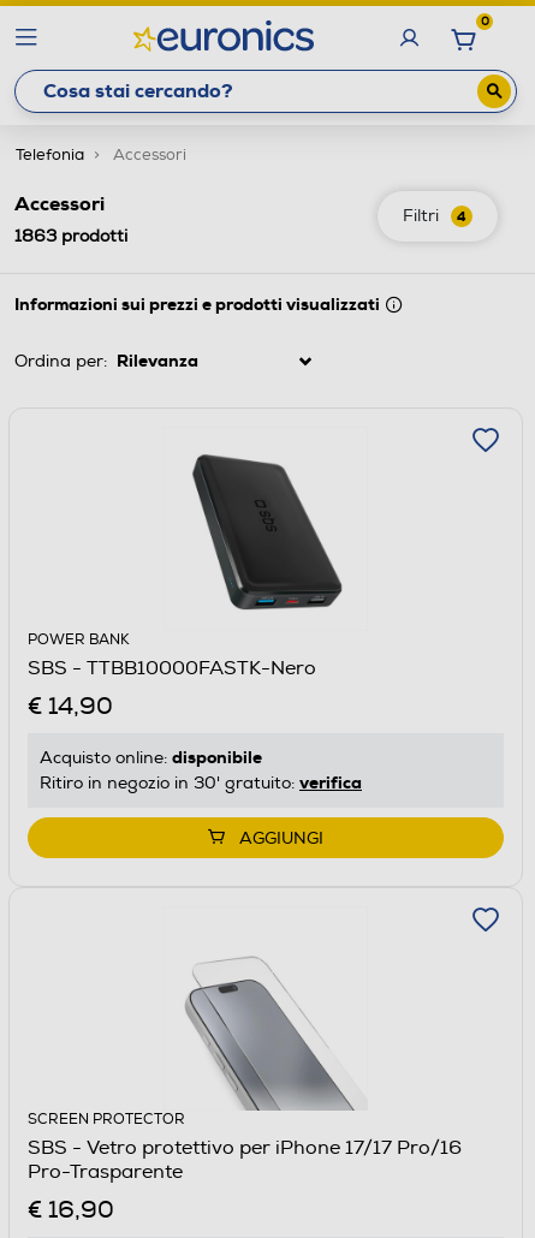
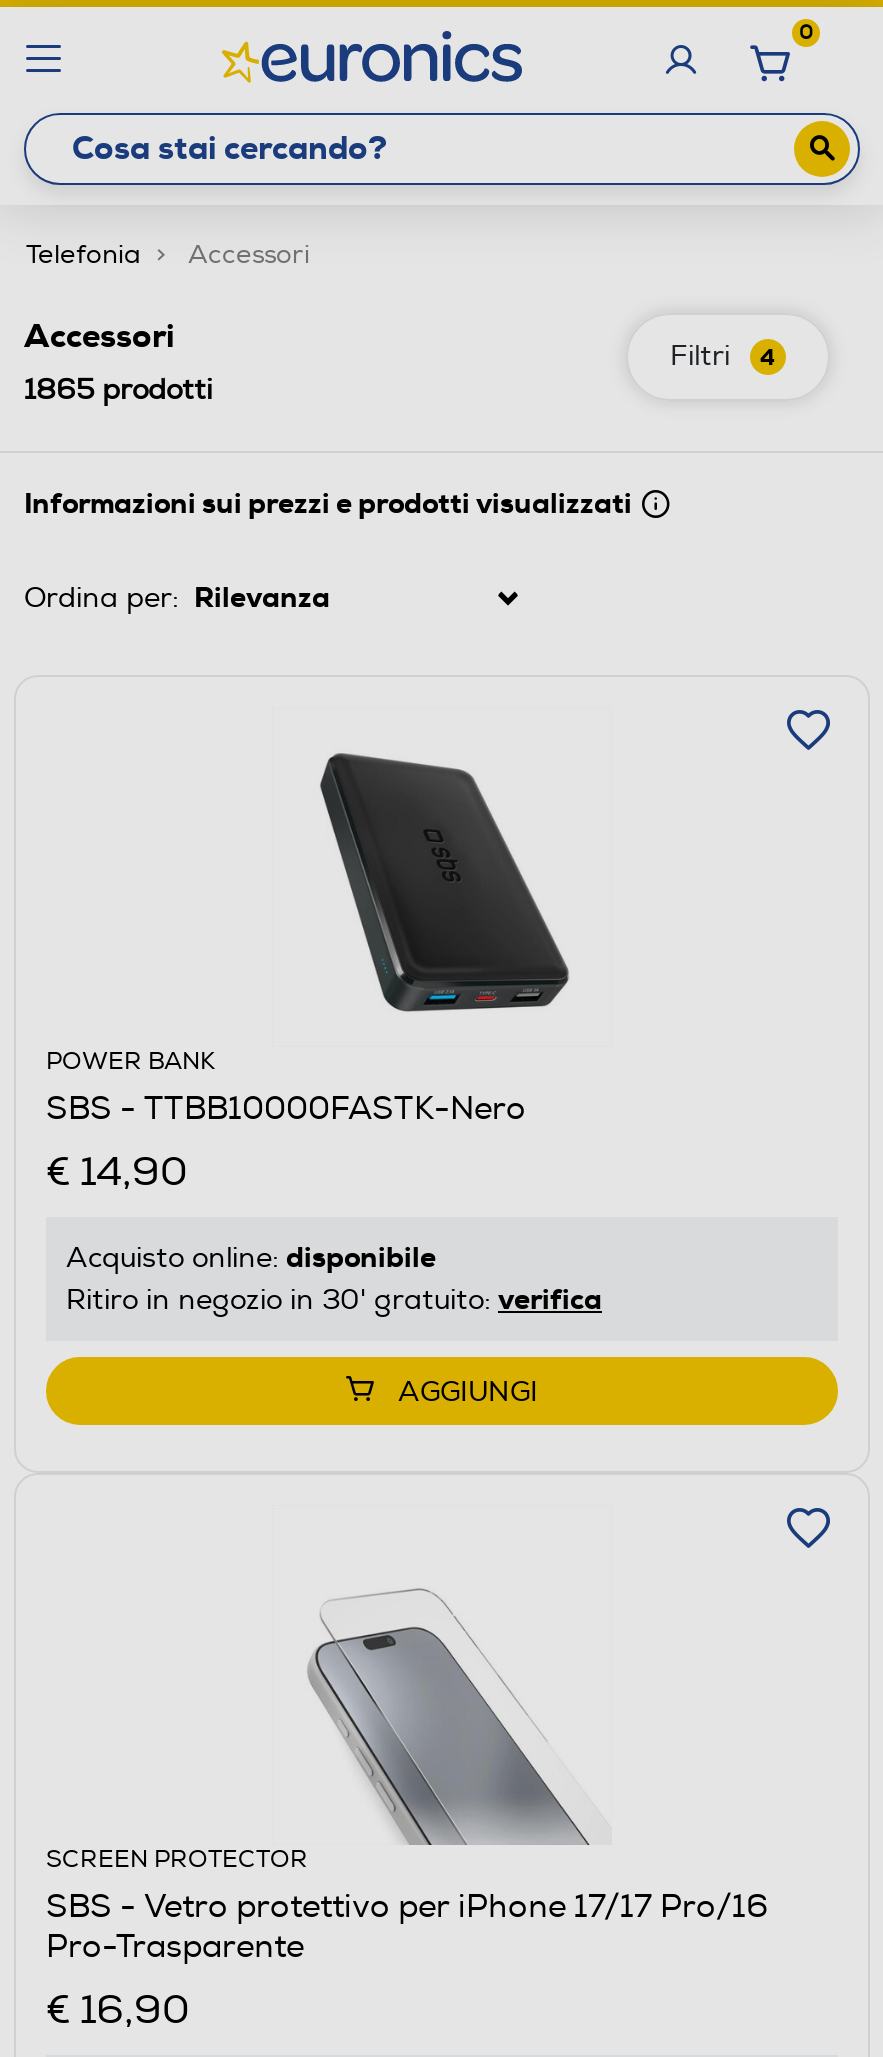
- 1863 prodotti
+ 1865 prodotti
